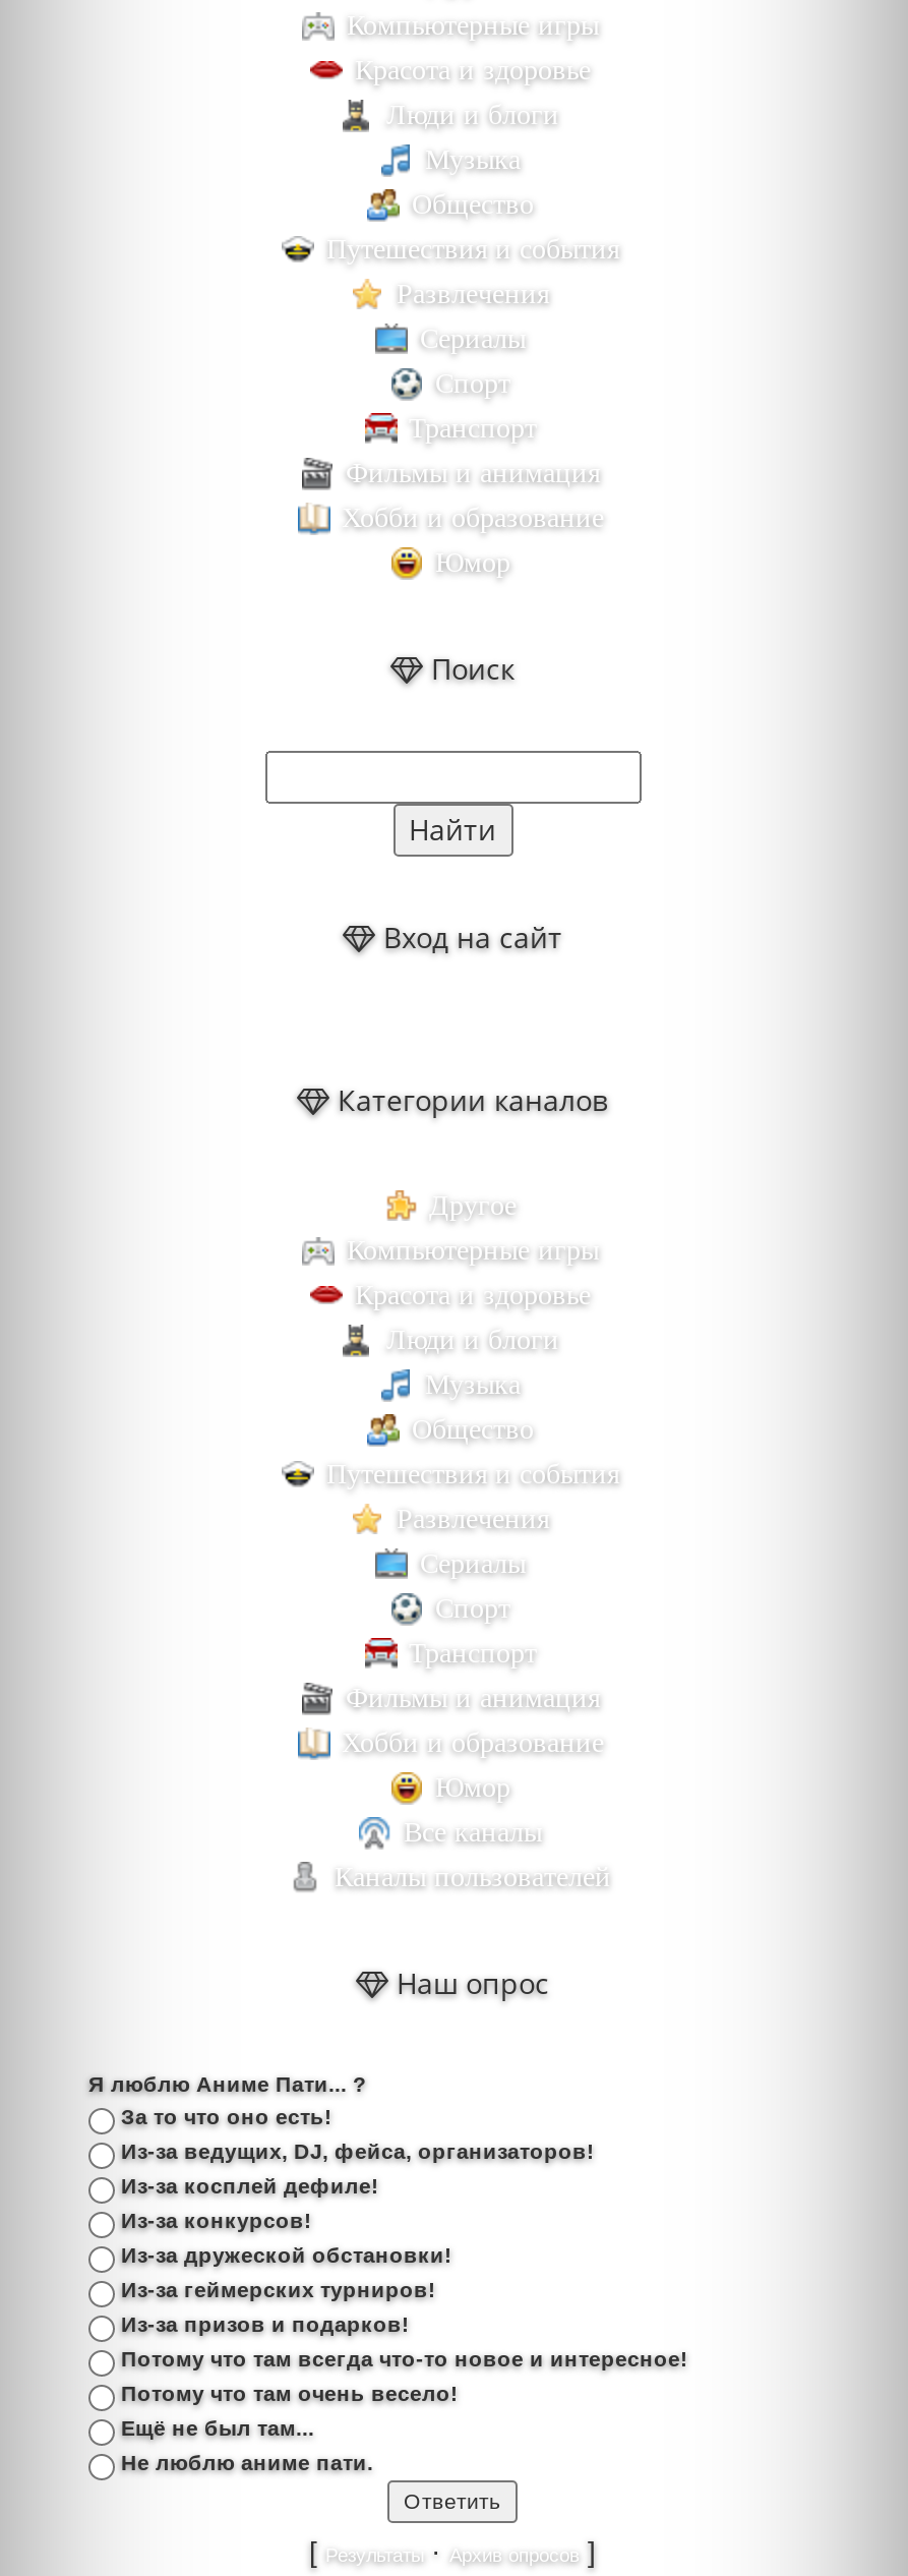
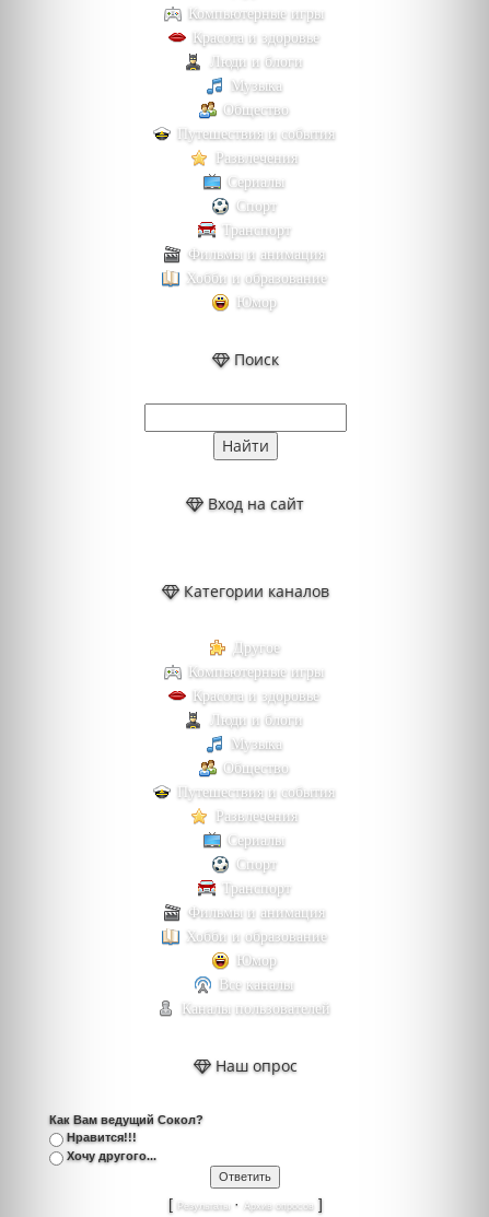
- Я люблю Аниме Пати... ?
- За то что оно есть!
- Из-за ведущих, DJ, фейса, организаторов!
- Из-за косплей дефиле!
- Из-за конкурсов!
- Из-за дружеской обстановки!
- Из-за геймерских турниров!
- Из-за призов и подарков!
- Потому что там всегда что-то новое и интересное!
- Потому что там очень весело!
- Ещё не был там...
- Не люблю аниме пати.
+ Как Вам ведущий Сокол?
+ Нравится!!!
+ Хочу другого...
